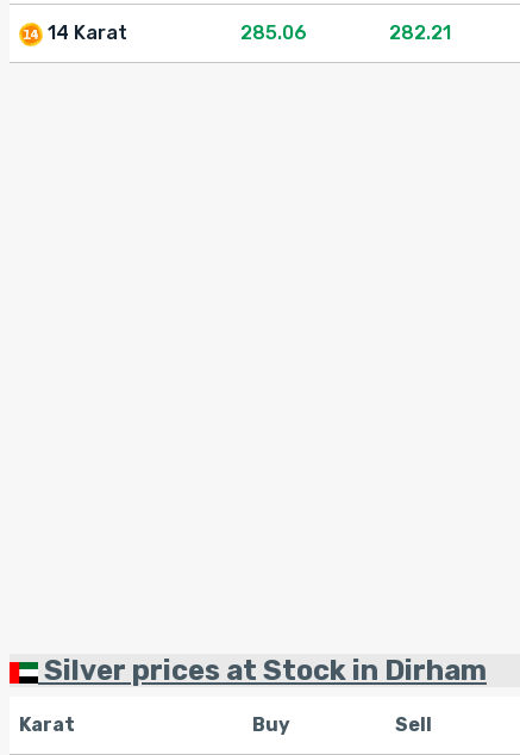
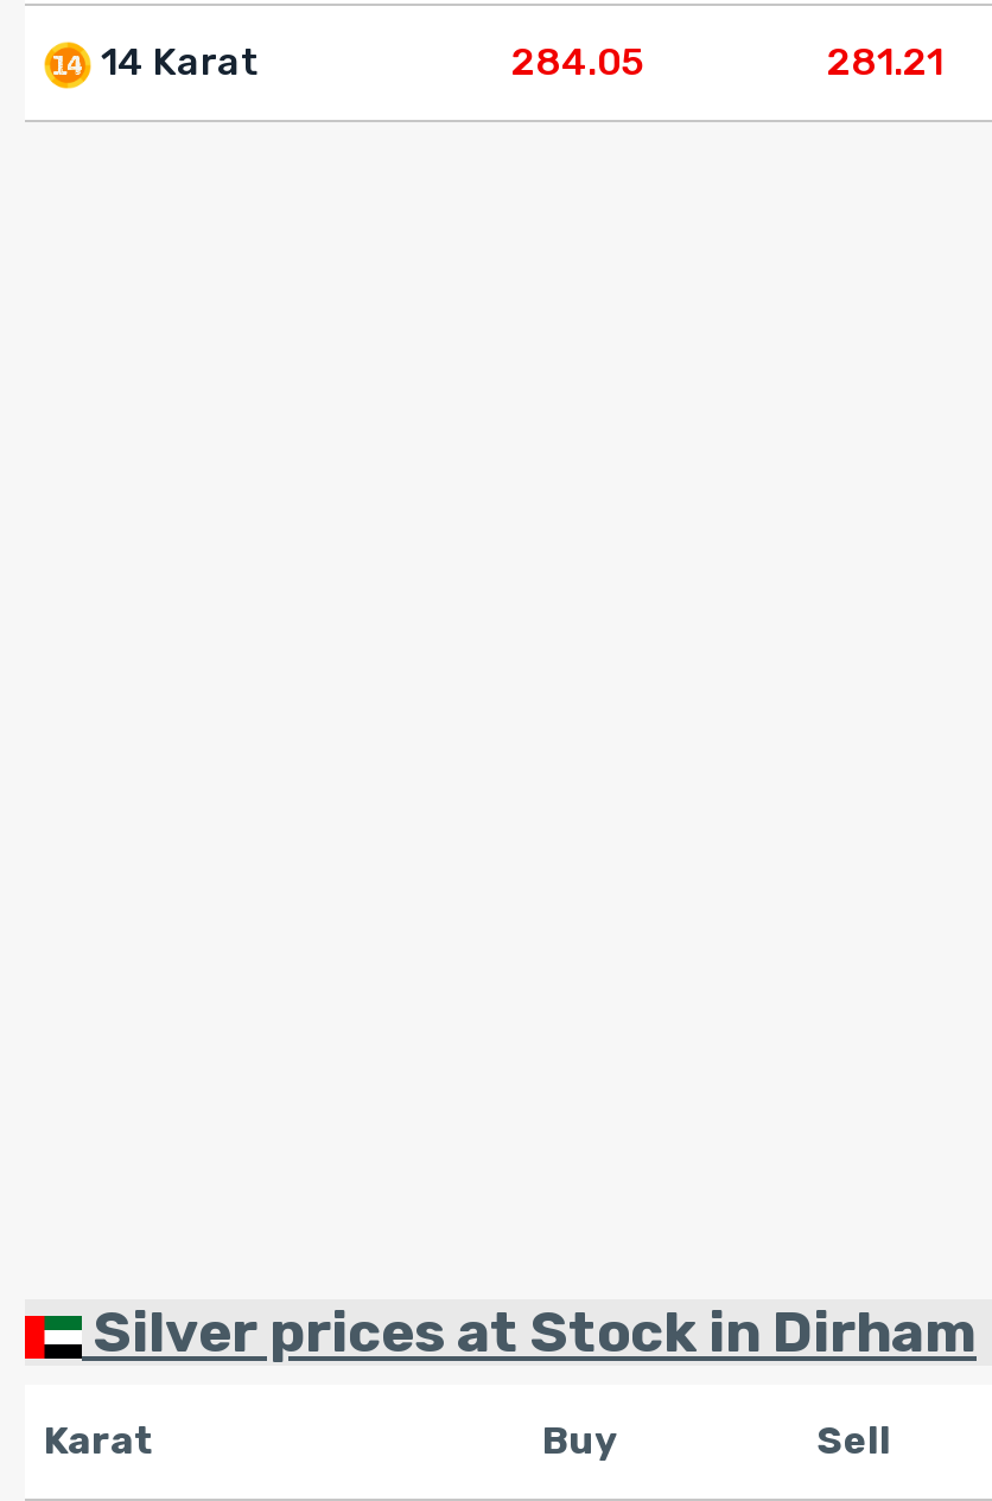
- 285.06
+ 284.05

- 282.21
+ 281.21
